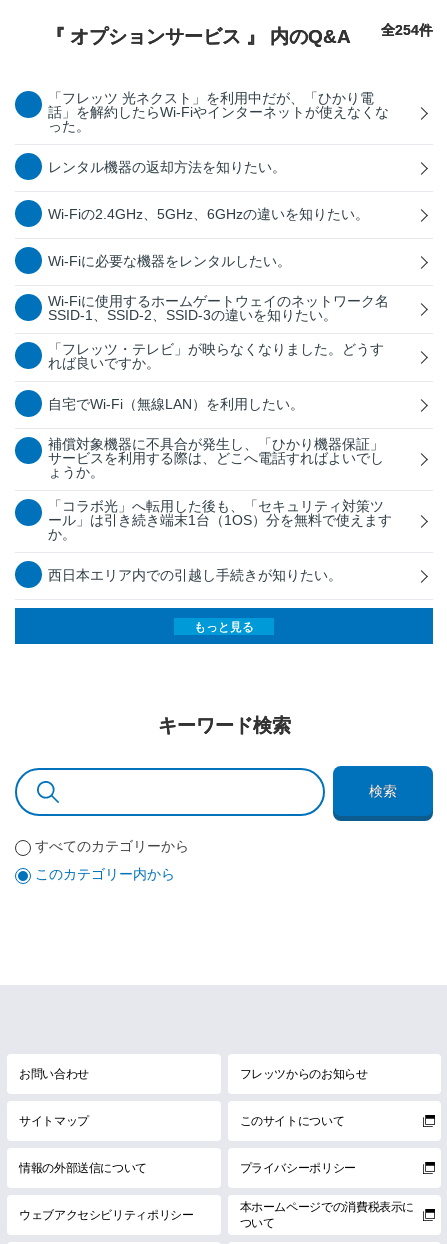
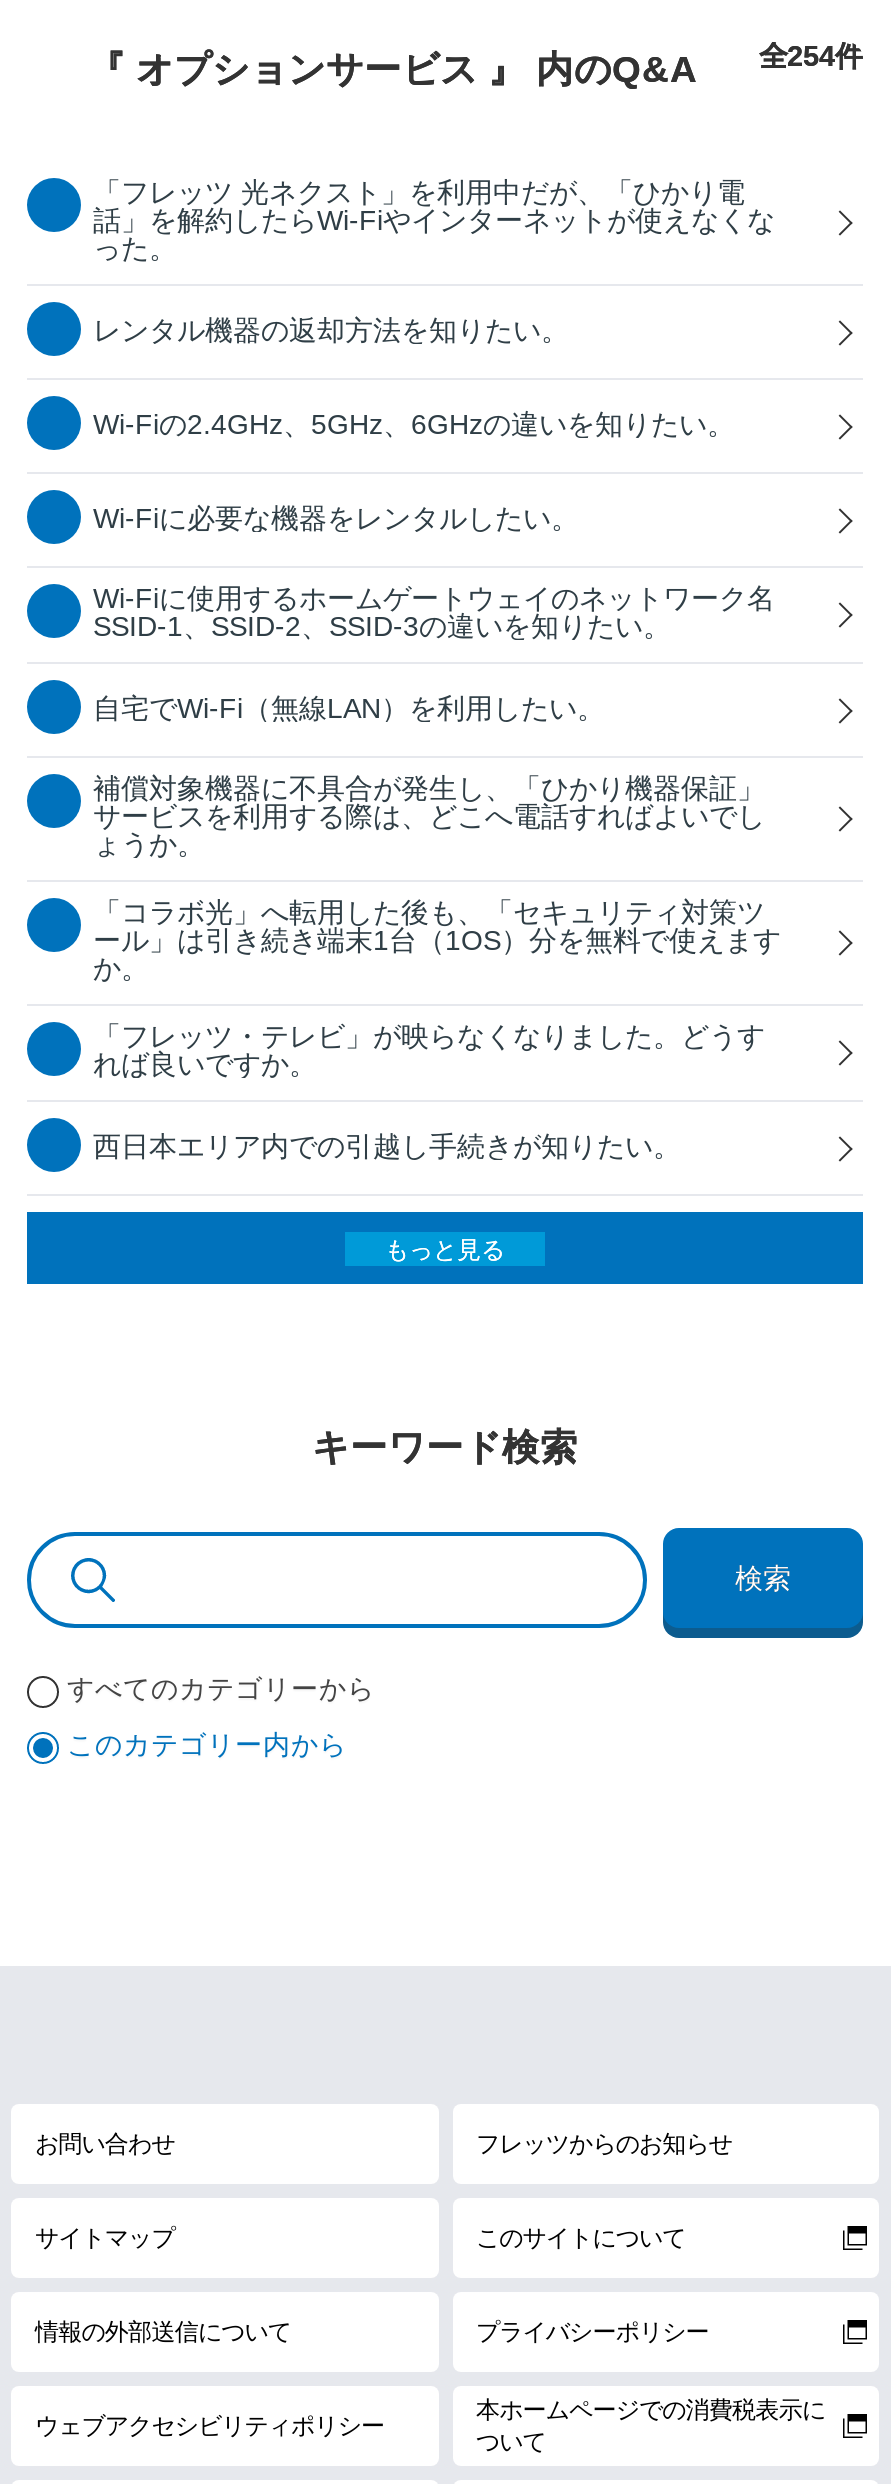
moved down: 「フレッツ・テレビ」が映らなくなりました。どうす | れば良いですか。

moved up: 自宅でWi-Fi（無線LAN）を利用したい。 | 補償対象機器に不具合が発生し、「ひかり機器保証」 | サービスを利用する際は、どこへ電話すればよいでし | ょうか。 | 「コラボ光」へ転用した後も、「セキュリティ対策ツ | ール」は引き続き端末1台（1OS）分を無料で使えます | か。
